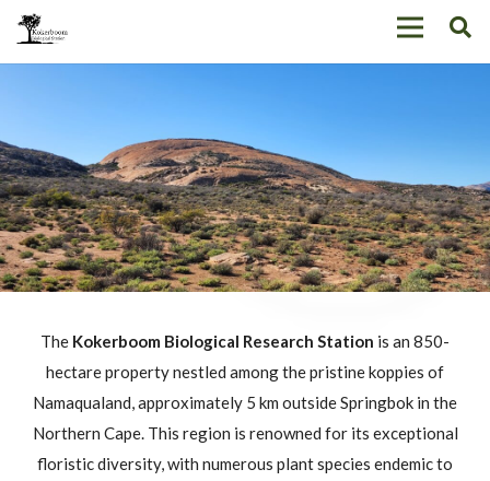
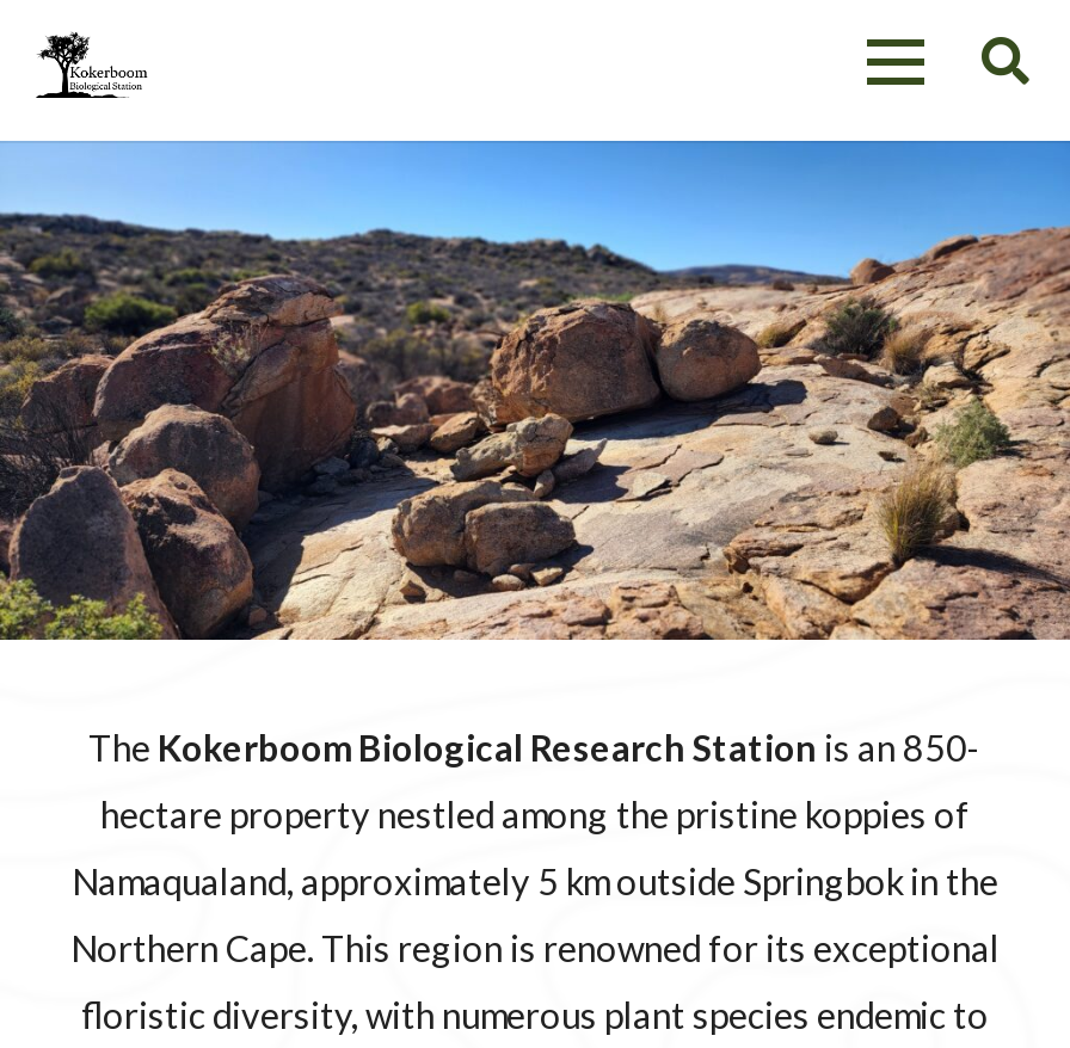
- [image]
+ [image]
